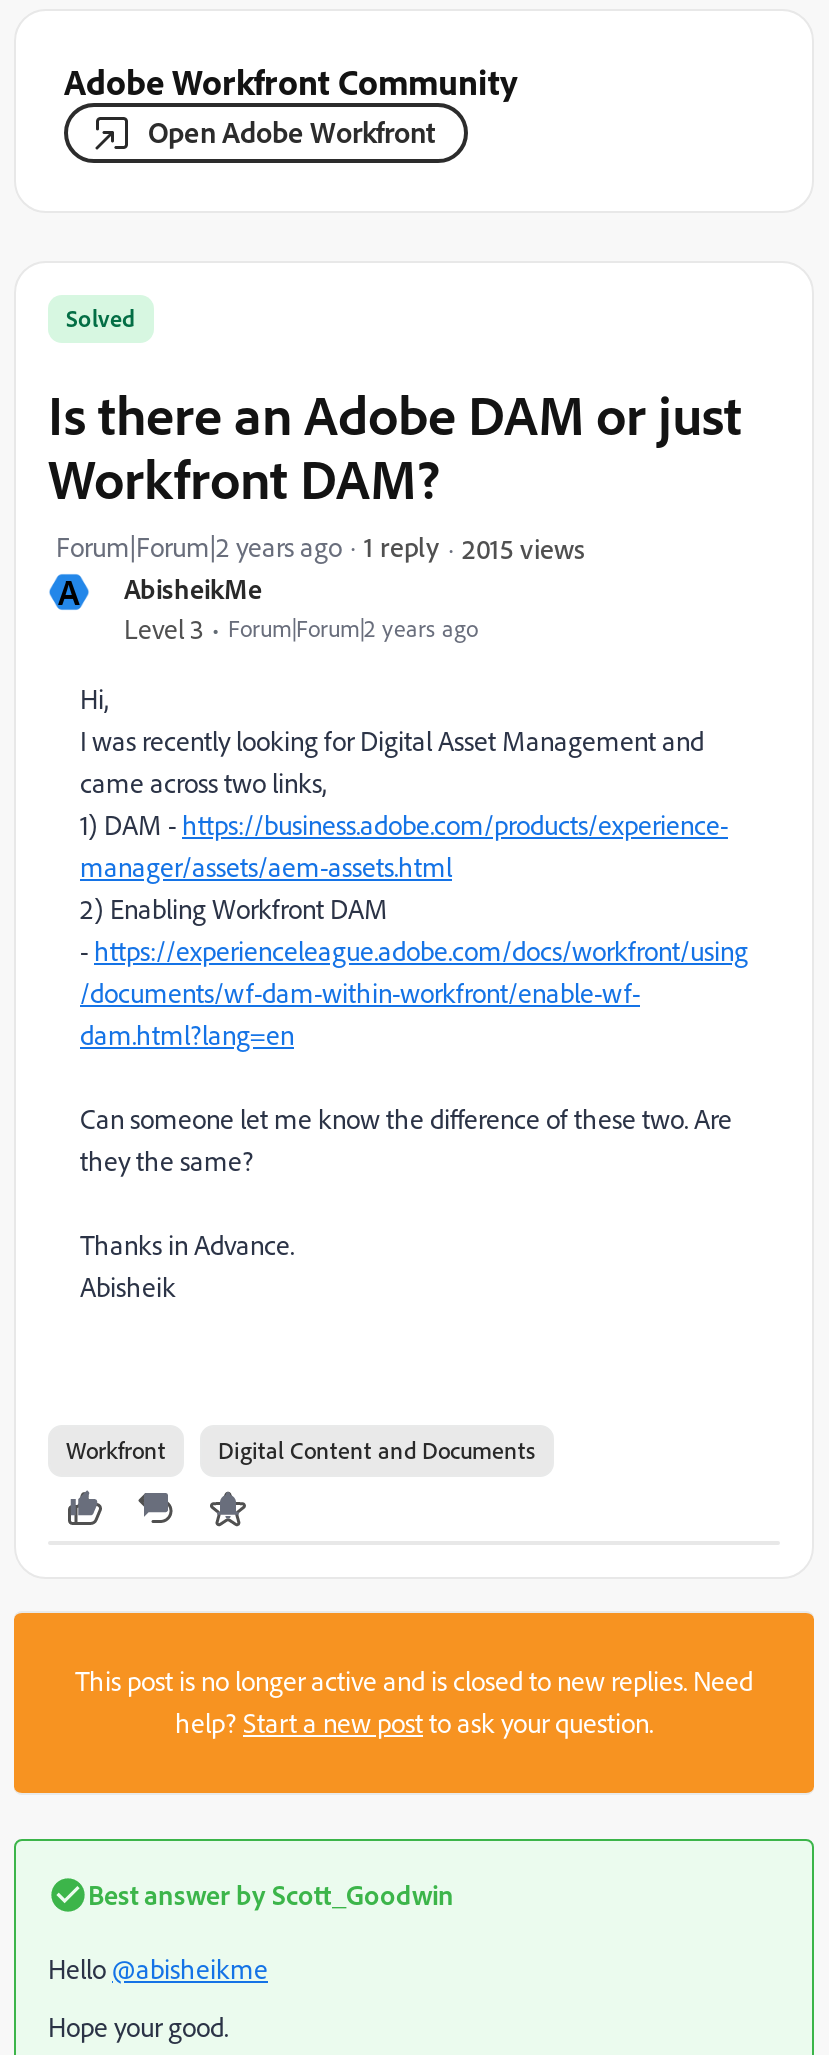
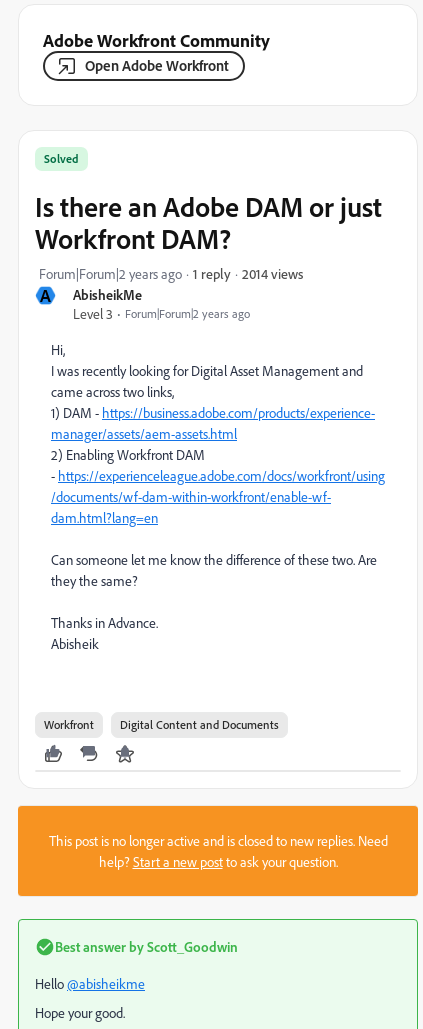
- 2015 views
+ 2014 views
